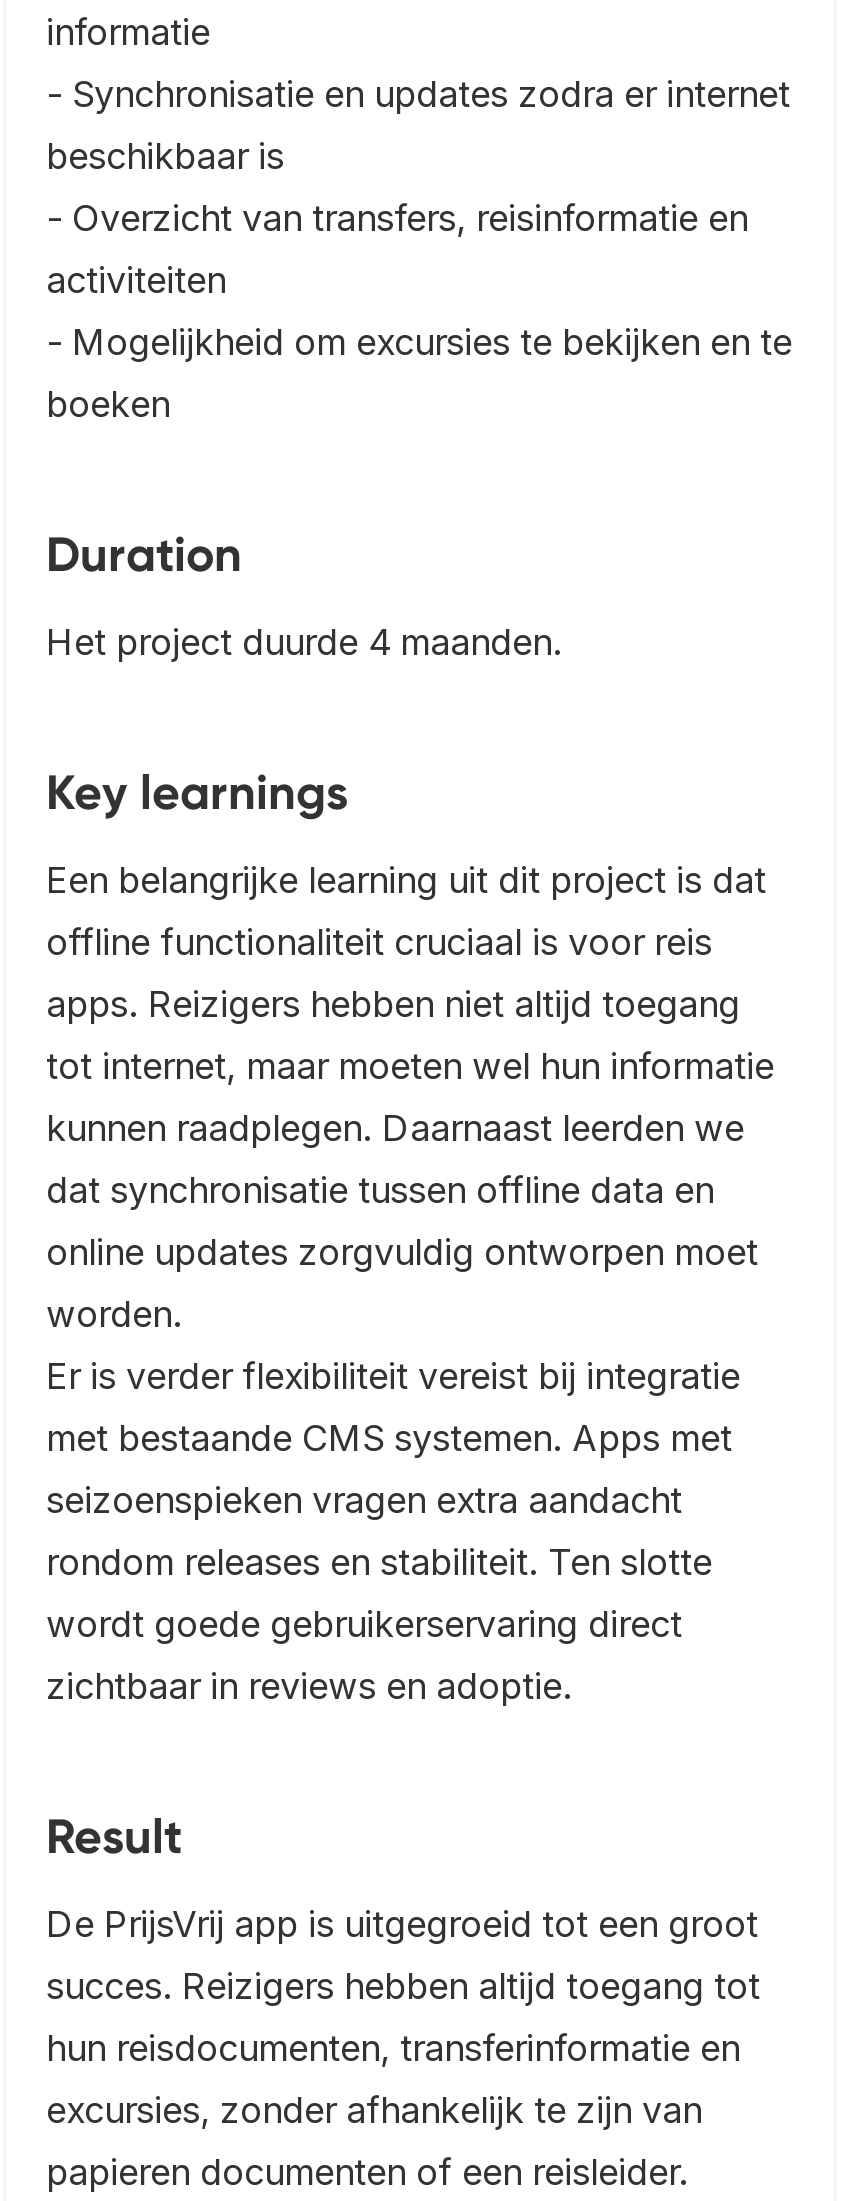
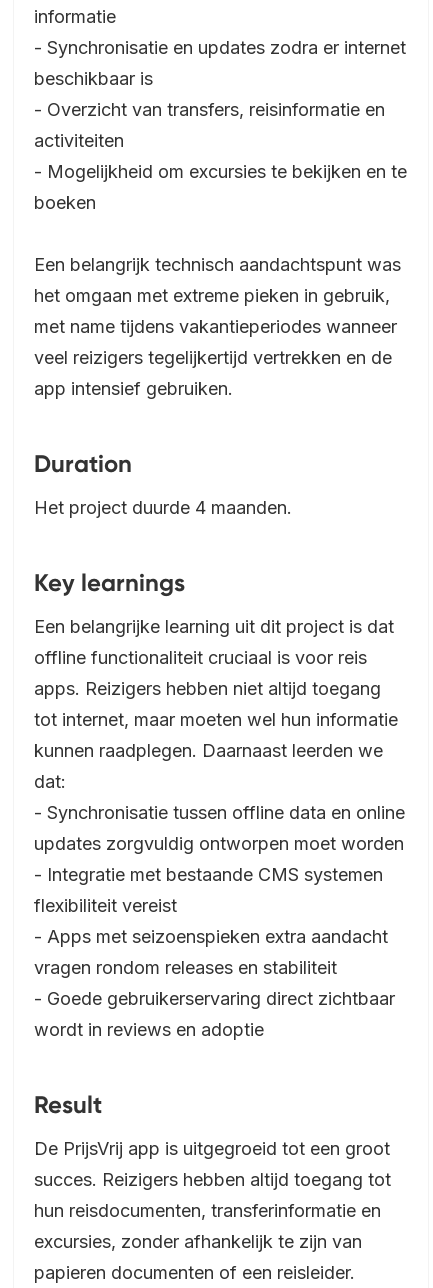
+ Een belangrijk technisch aandachtspunt was
+ het omgaan met extreme pieken in gebruik,
+ met name tijdens vakantieperiodes wanneer
+ veel reizigers tegelijkertijd vertrekken en de
+ app intensief gebruiken.

- dat synchronisatie tussen offline data en
+ dat:

- online updates zorgvuldig ontworpen moet
+ - Synchronisatie tussen offline data en online

- worden.
+ updates zorgvuldig ontworpen moet worden

- Er is verder flexibiliteit vereist bij integratie
+ - Integratie met bestaande CMS systemen

- met bestaande CMS systemen. Apps met
+ flexibiliteit vereist

- seizoenspieken vragen extra aandacht
+ - Apps met seizoenspieken extra aandacht

- rondom releases en stabiliteit. Ten slotte
+ vragen rondom releases en stabiliteit

- wordt goede gebruikerservaring direct
+ - Goede gebruikerservaring direct zichtbaar

- zichtbaar in reviews en adoptie.
+ wordt in reviews en adoptie
